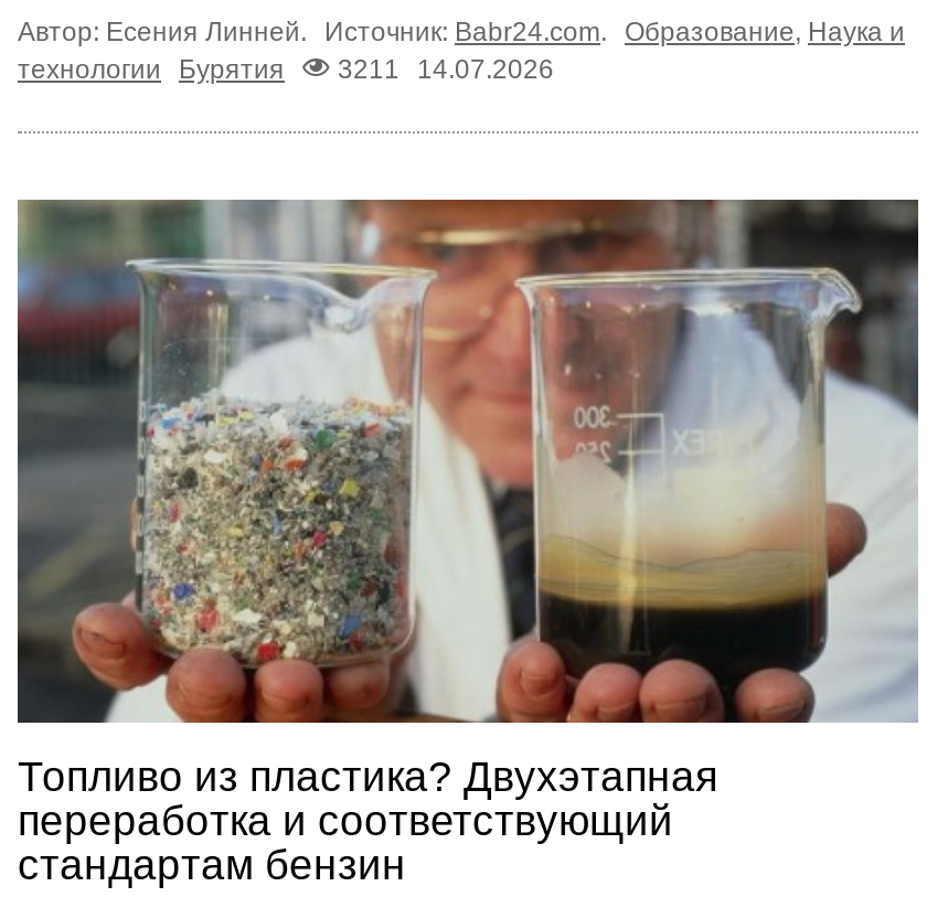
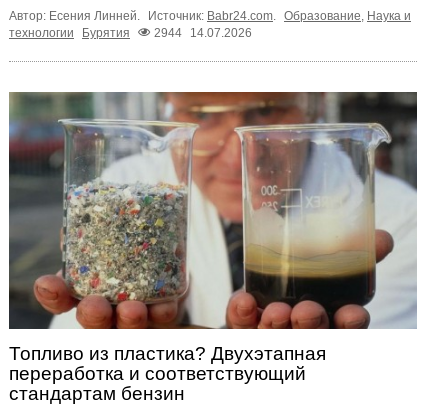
- технологии Бурятия 3211 14.07.2026
+ технологии Бурятия 2944 14.07.2026
